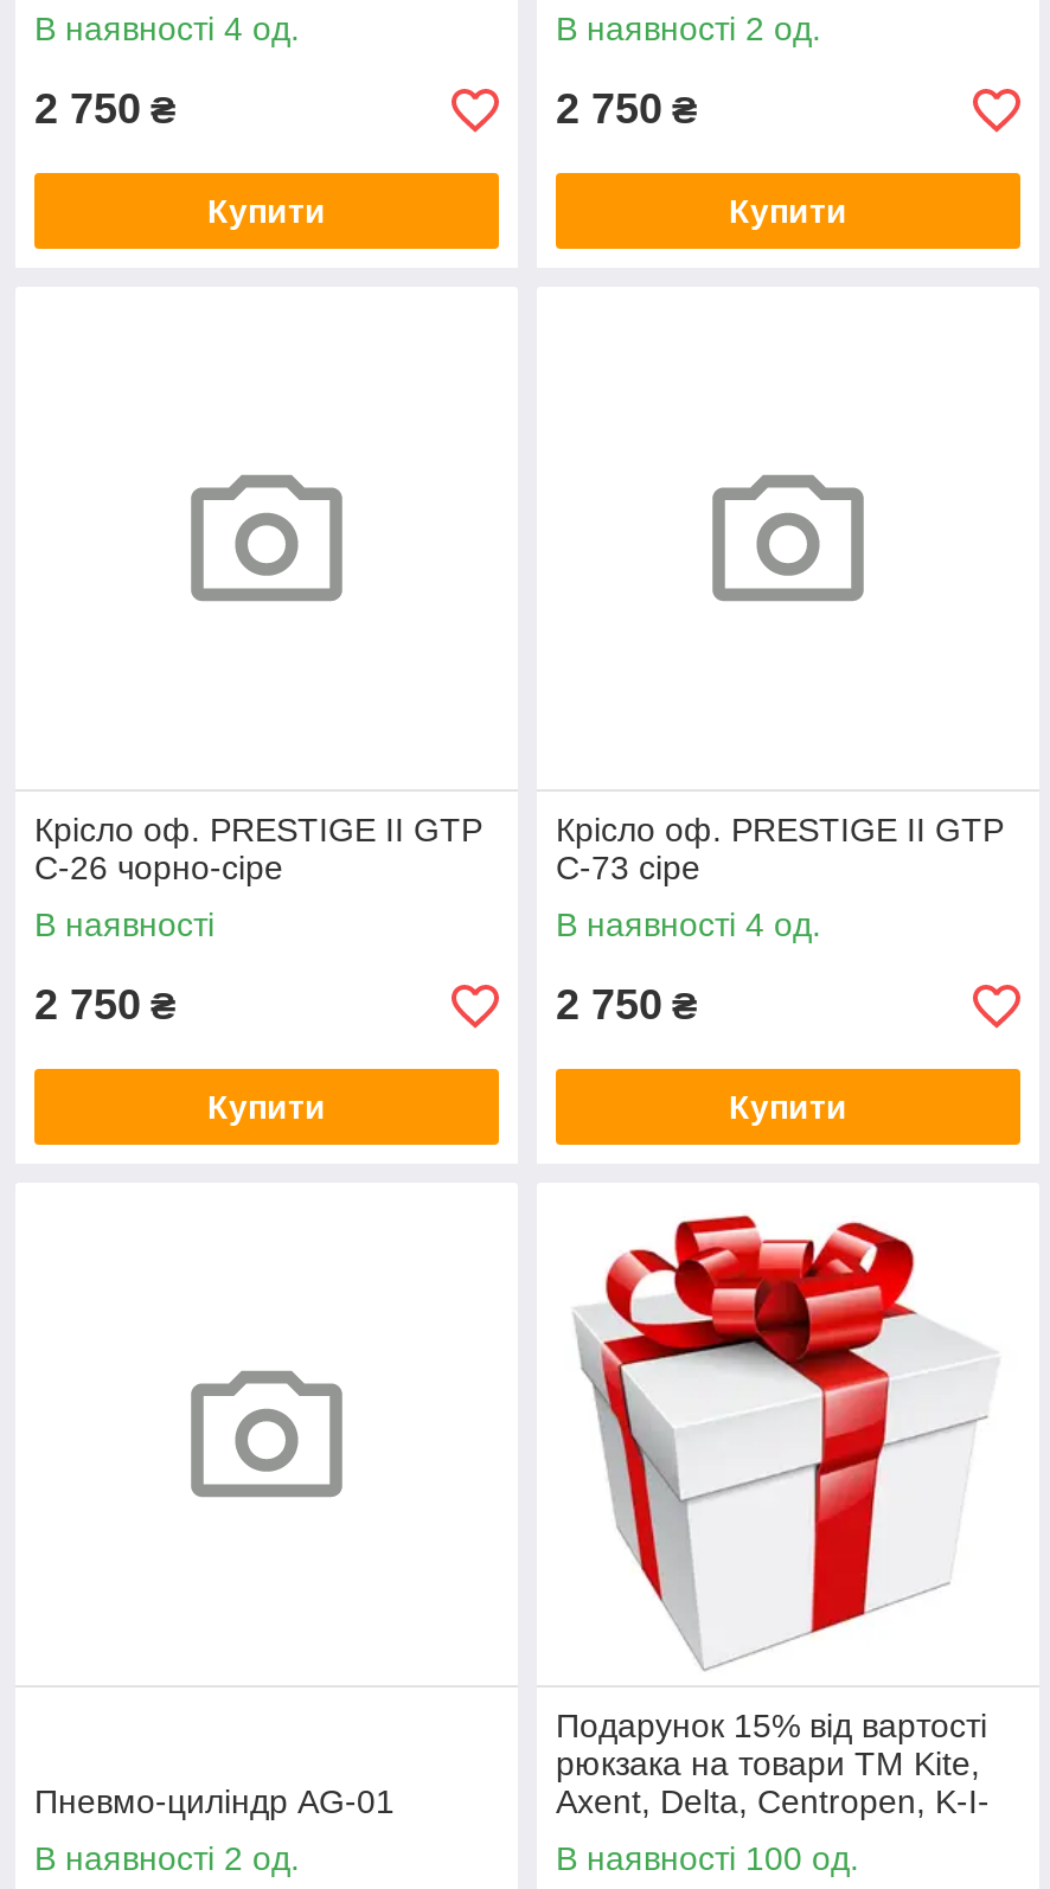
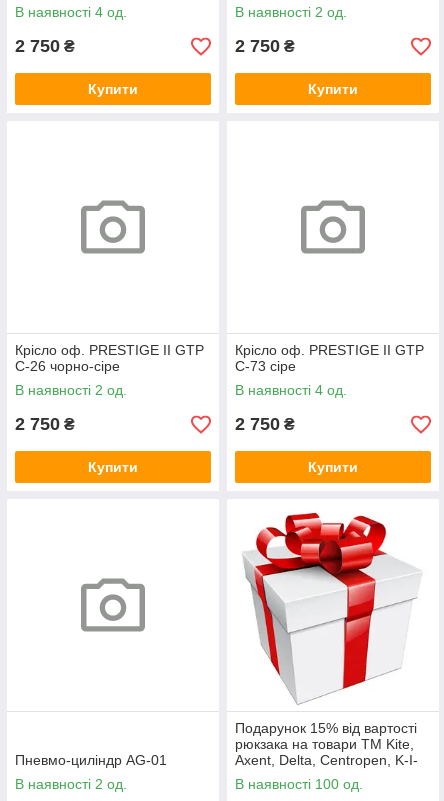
- В наявності
+ В наявності 2 од.
